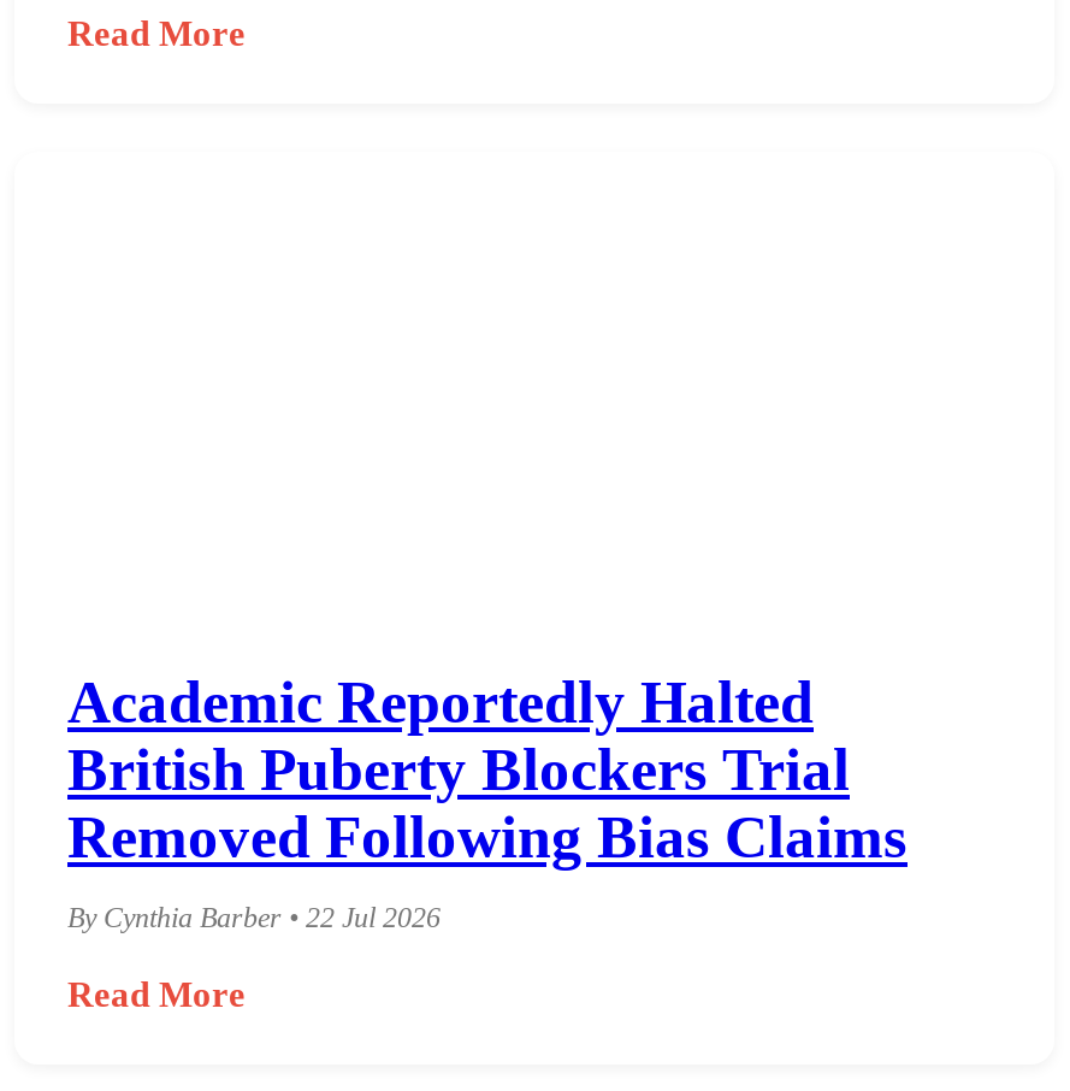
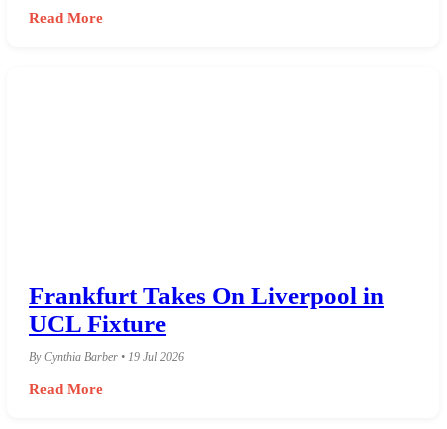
- Academic Reportedly Halted
- British Puberty Blockers Trial
- Removed Following Bias Claims
+ Frankfurt Takes On Liverpool in
+ UCL Fixture

- By Cynthia Barber • 22 Jul 2026
+ By Cynthia Barber • 19 Jul 2026
